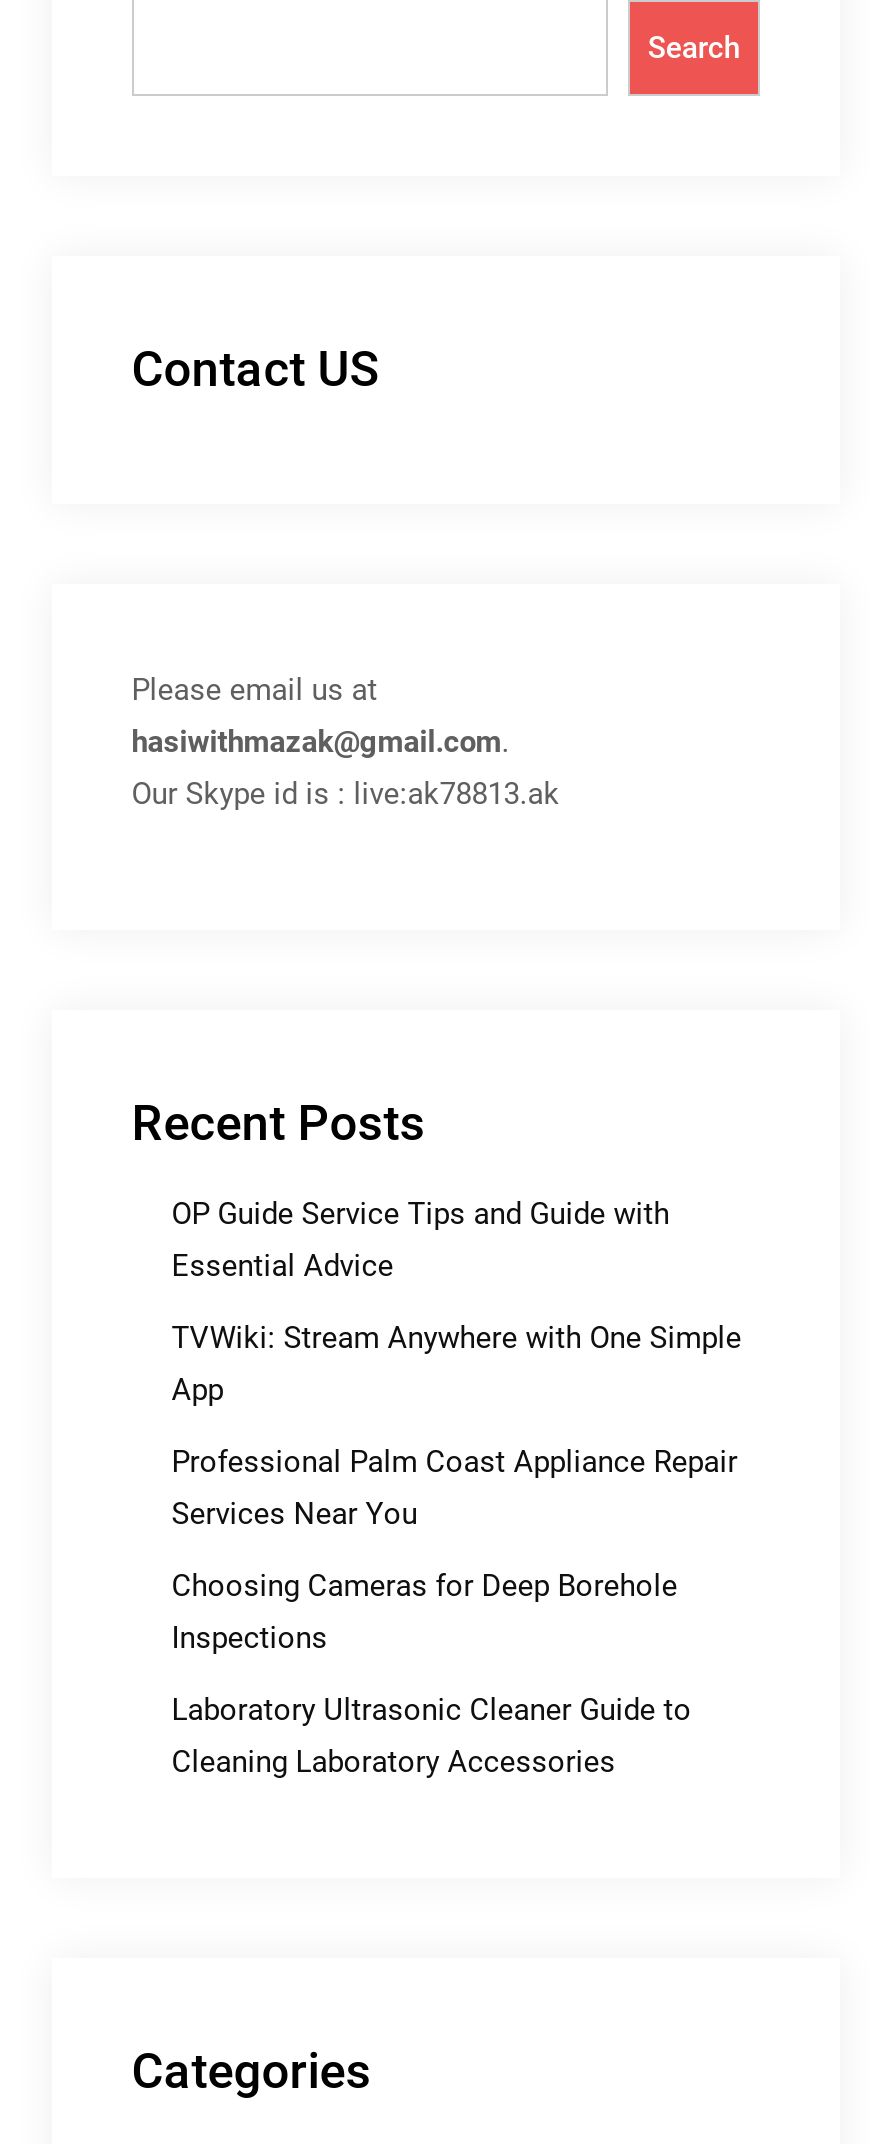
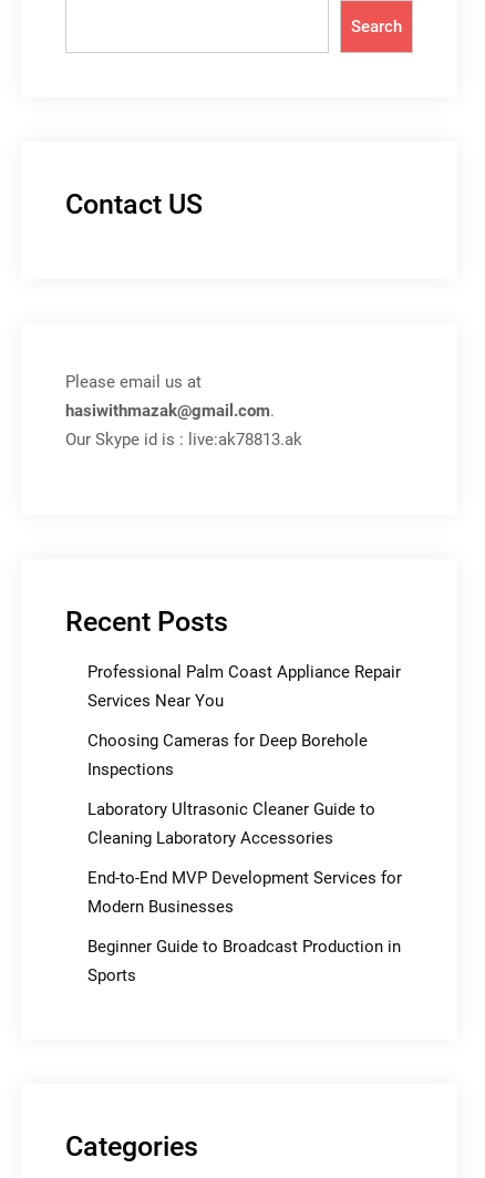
- OP Guide Service Tips and Guide with
- Essential Advice
- TVWiki: Stream Anywhere with One Simple
- App

moved up: Professional Palm Coast Appliance Repair | Services Near You | Choosing Cameras for Deep Borehole | Inspections | Laboratory Ultrasonic Cleaner Guide to | Cleaning Laboratory Accessories

+ End-to-End MVP Development Services for
+ Modern Businesses
+ Beginner Guide to Broadcast Production in
+ Sports
